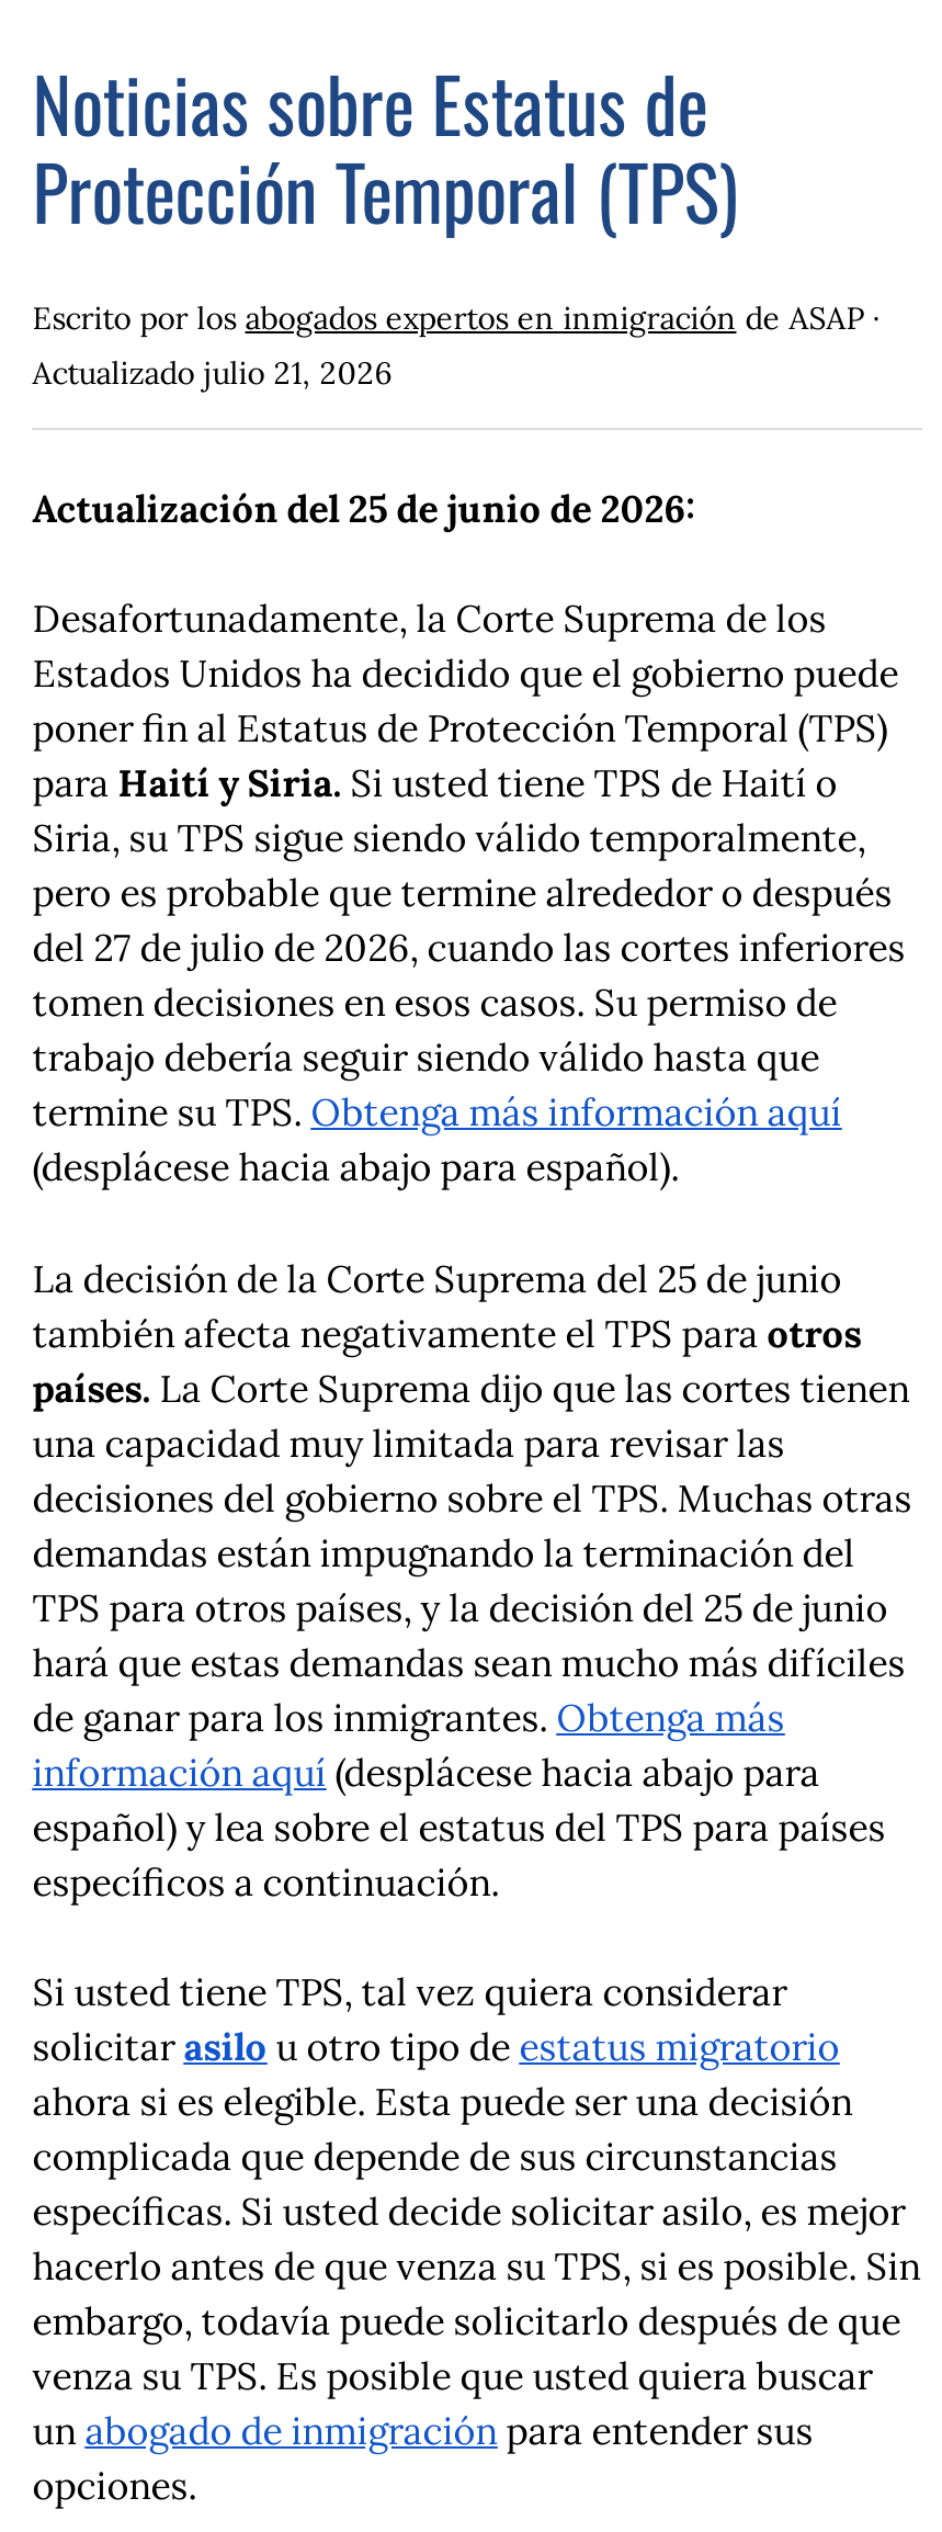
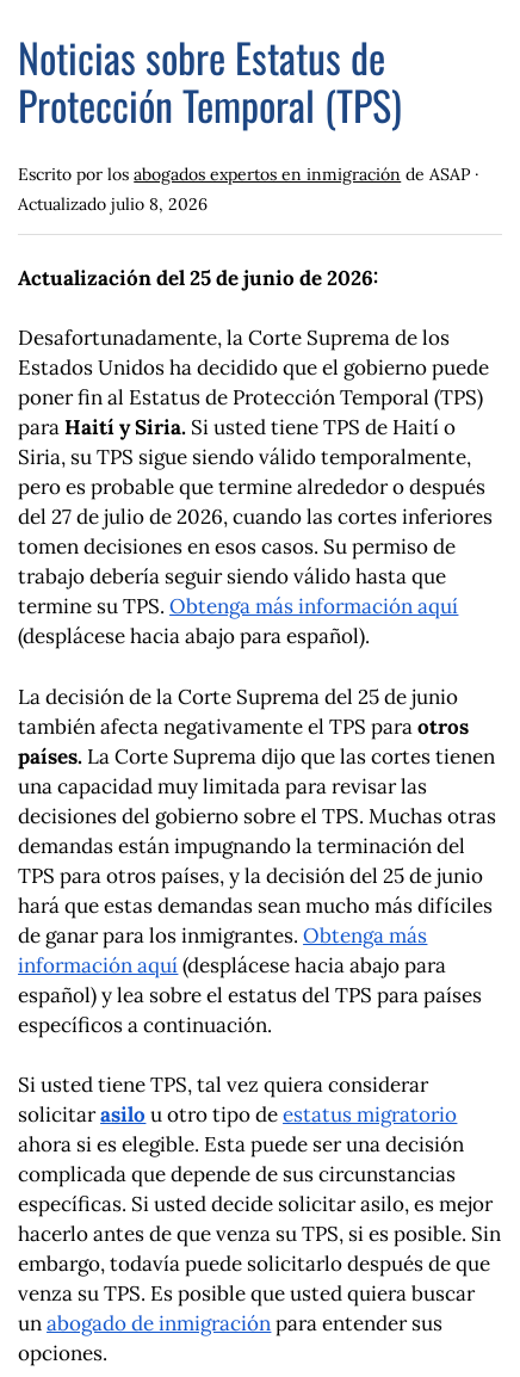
- Actualizado julio 21, 2026
+ Actualizado julio 8, 2026
